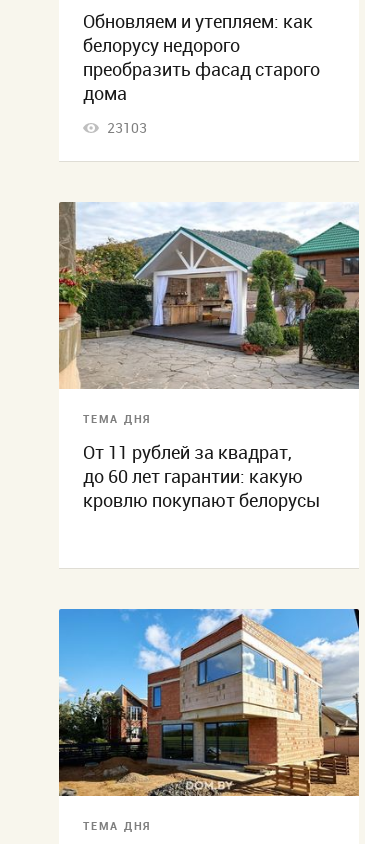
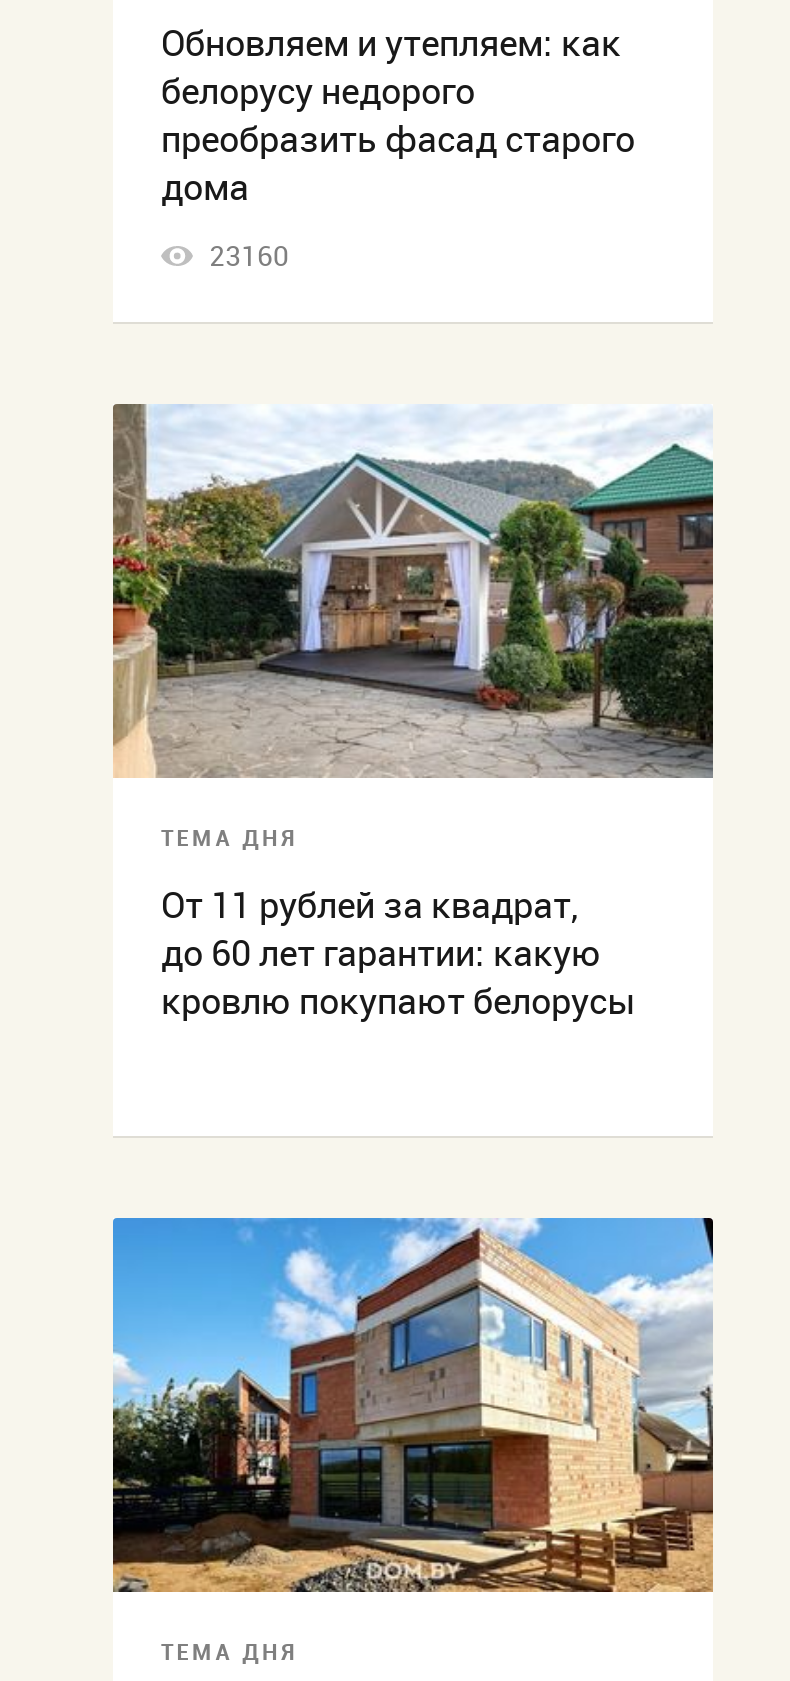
- 23103
+ 23160
